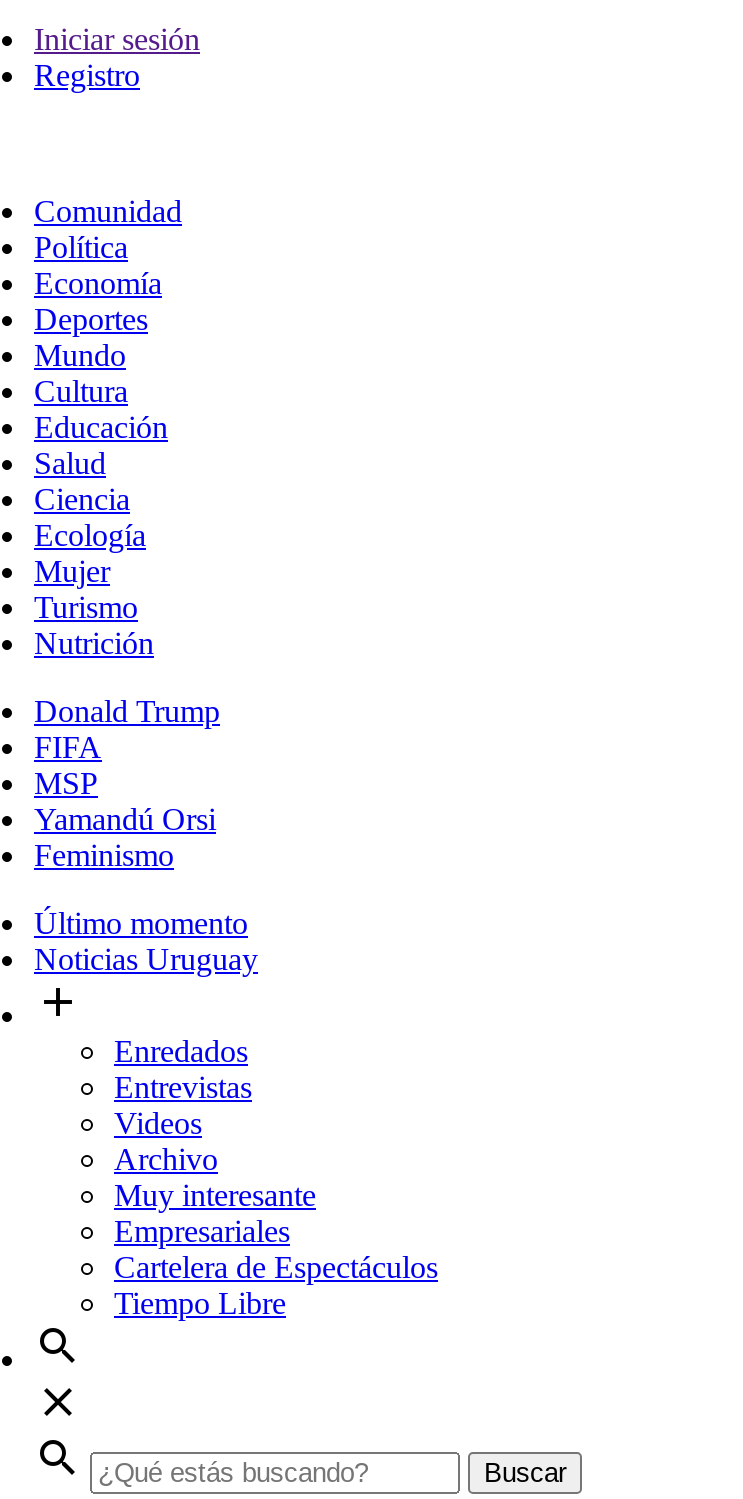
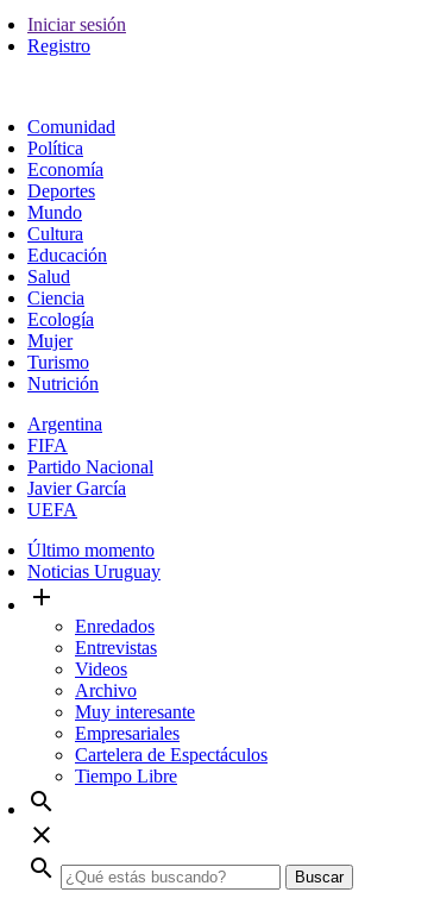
- Donald Trump
+ Argentina

- MSP
- Yamandú Orsi
- Feminismo
+ Partido Nacional
+ Javier García
+ UEFA
